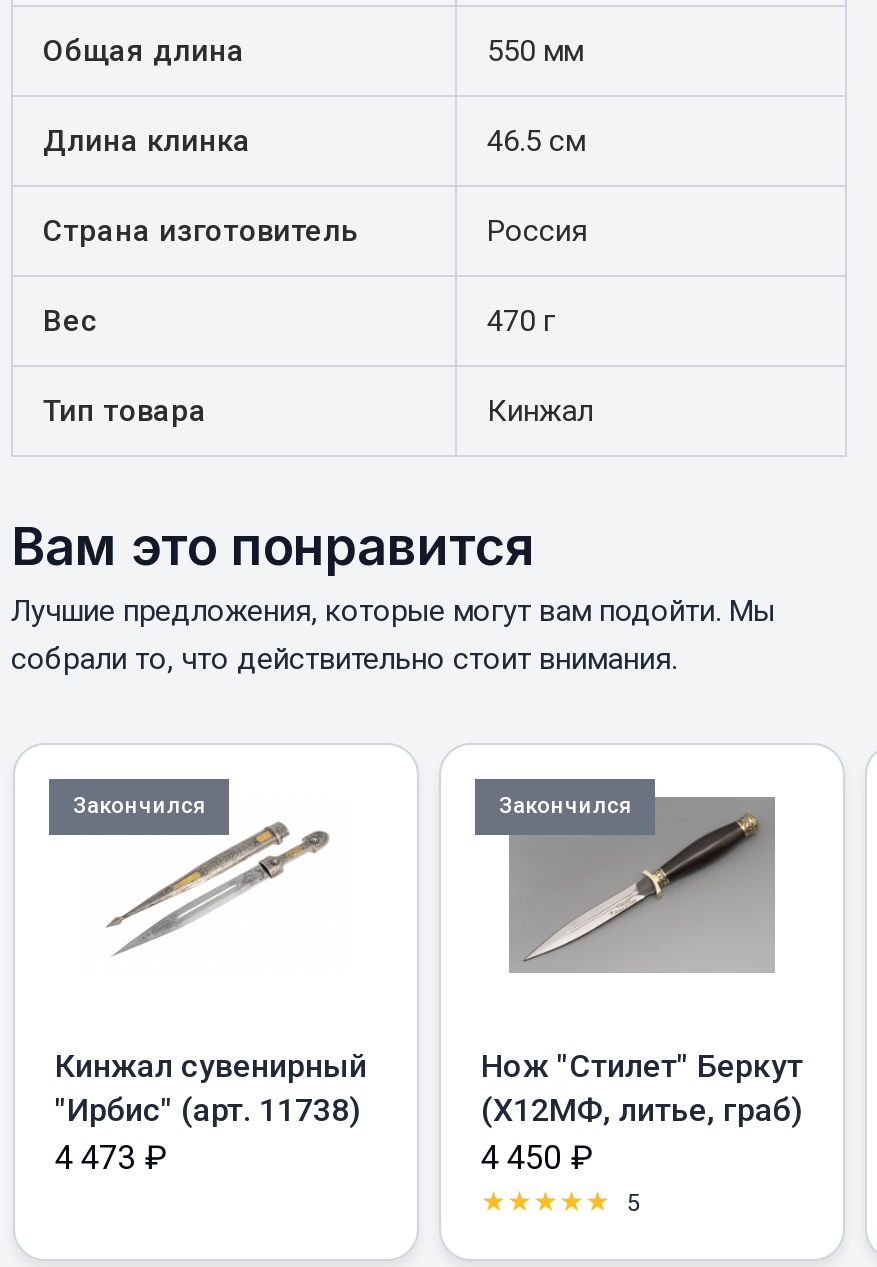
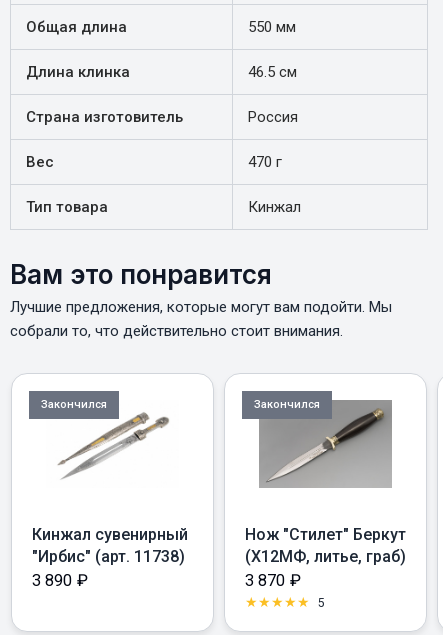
- 4 473 ₽
+ 3 890 ₽

- 4 450 ₽
+ 3 870 ₽
